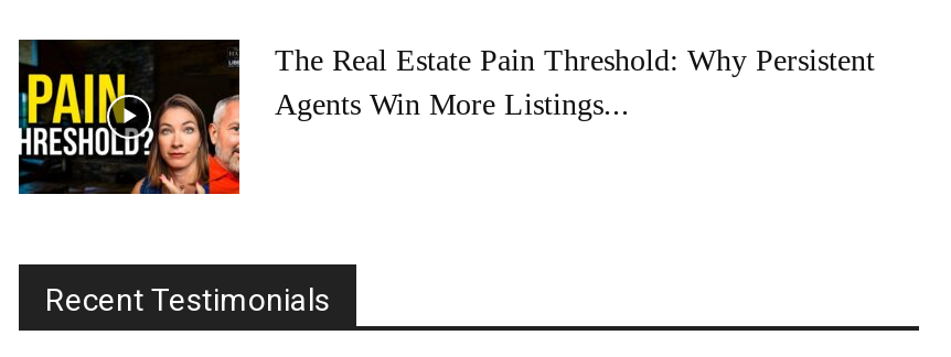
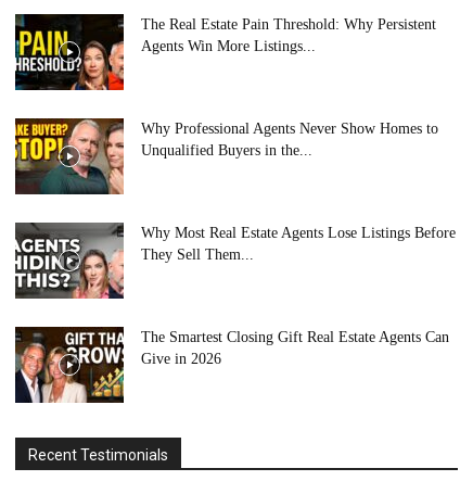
+ [image]
+ Why Professional Agents Never Show Homes to
+ Unqualified Buyers in the...

+ [image]
+ Why Most Real Estate Agents Lose Listings Before
+ They Sell Them...

+ [image]
+ The Smartest Closing Gift Real Estate Agents Can
+ Give in 2026
